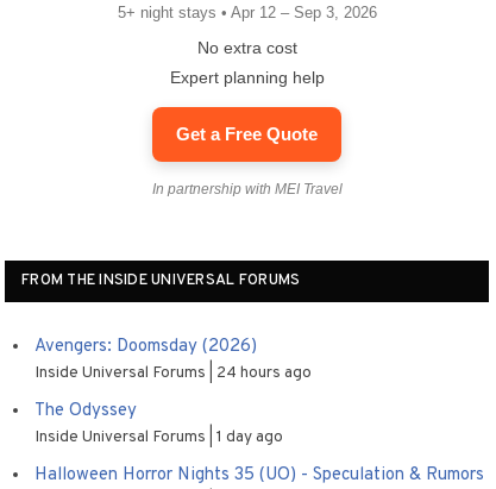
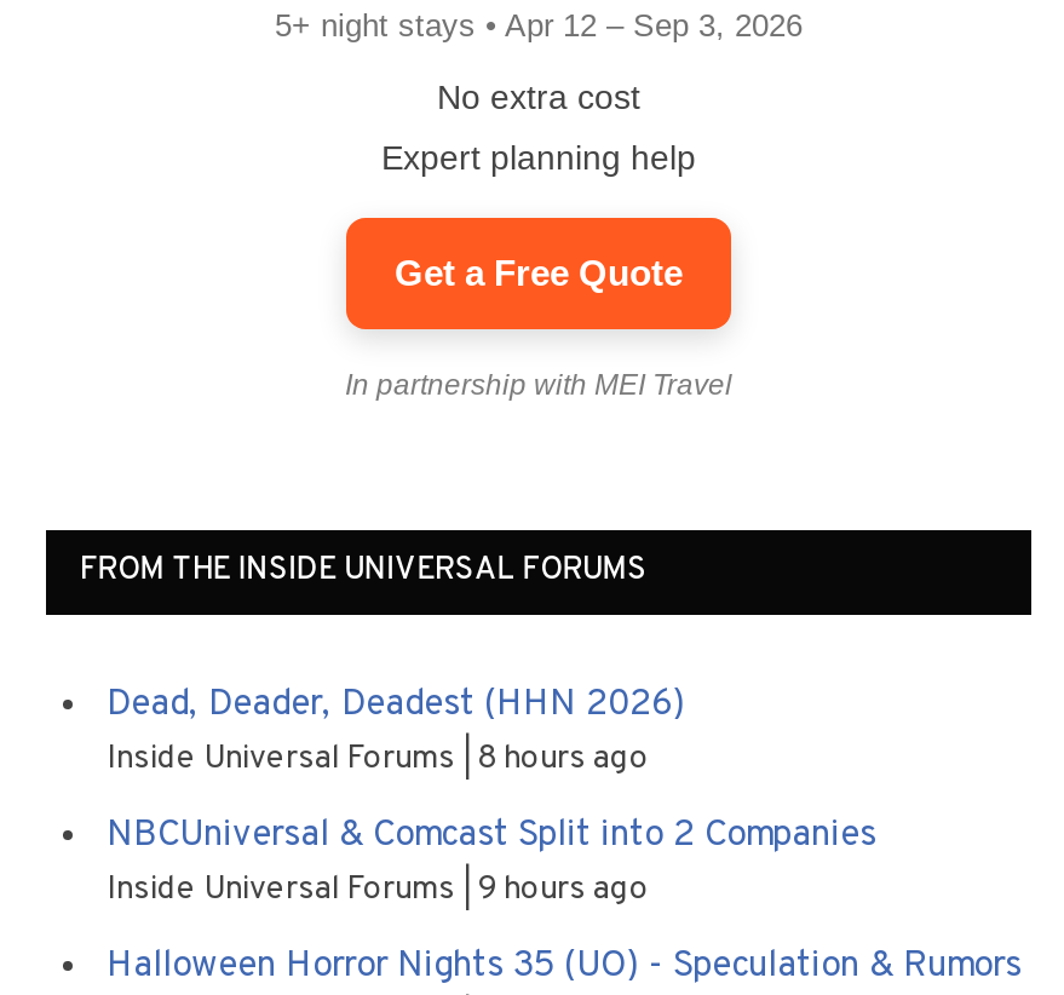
- Avengers: Doomsday (2026)
- Inside Universal Forums 24 hours ago
+ Dead, Deader, Deadest (HHN 2026)
+ Inside Universal Forums 8 hours ago

- The Odyssey
- Inside Universal Forums 1 day ago
+ NBCUniversal & Comcast Split into 2 Companies
+ Inside Universal Forums 9 hours ago
